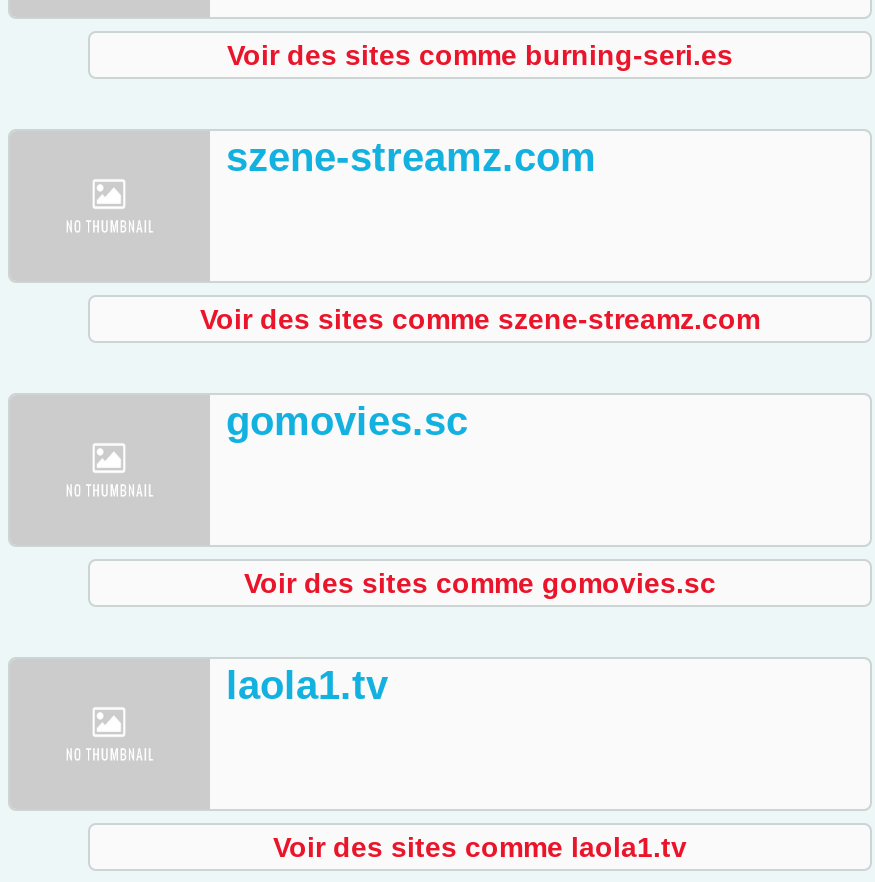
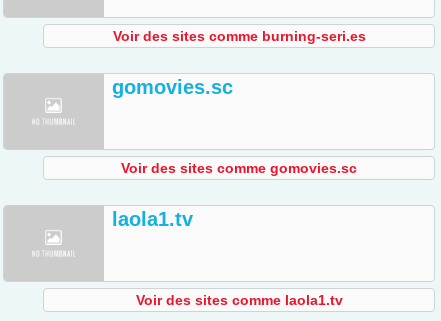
- szene-streamz.com

- Voir des sites comme szene-streamz.com
